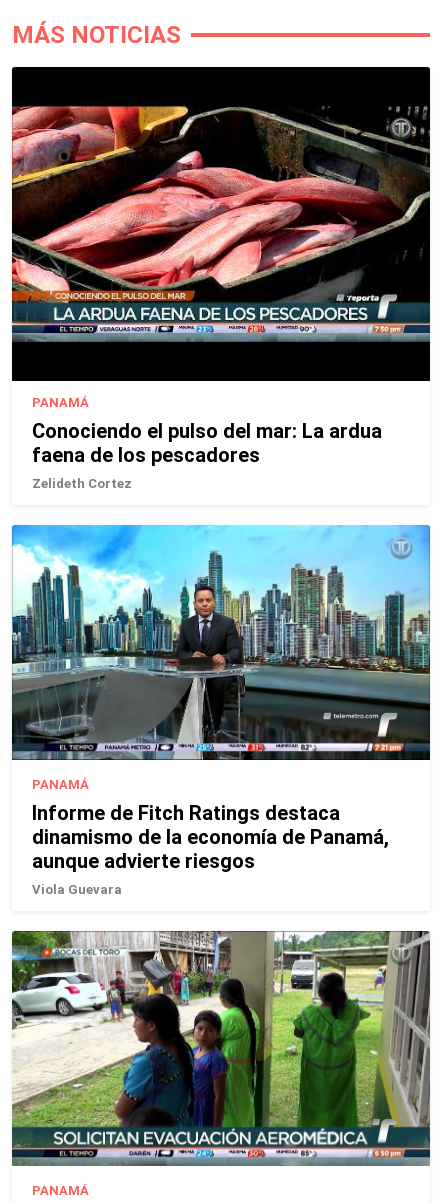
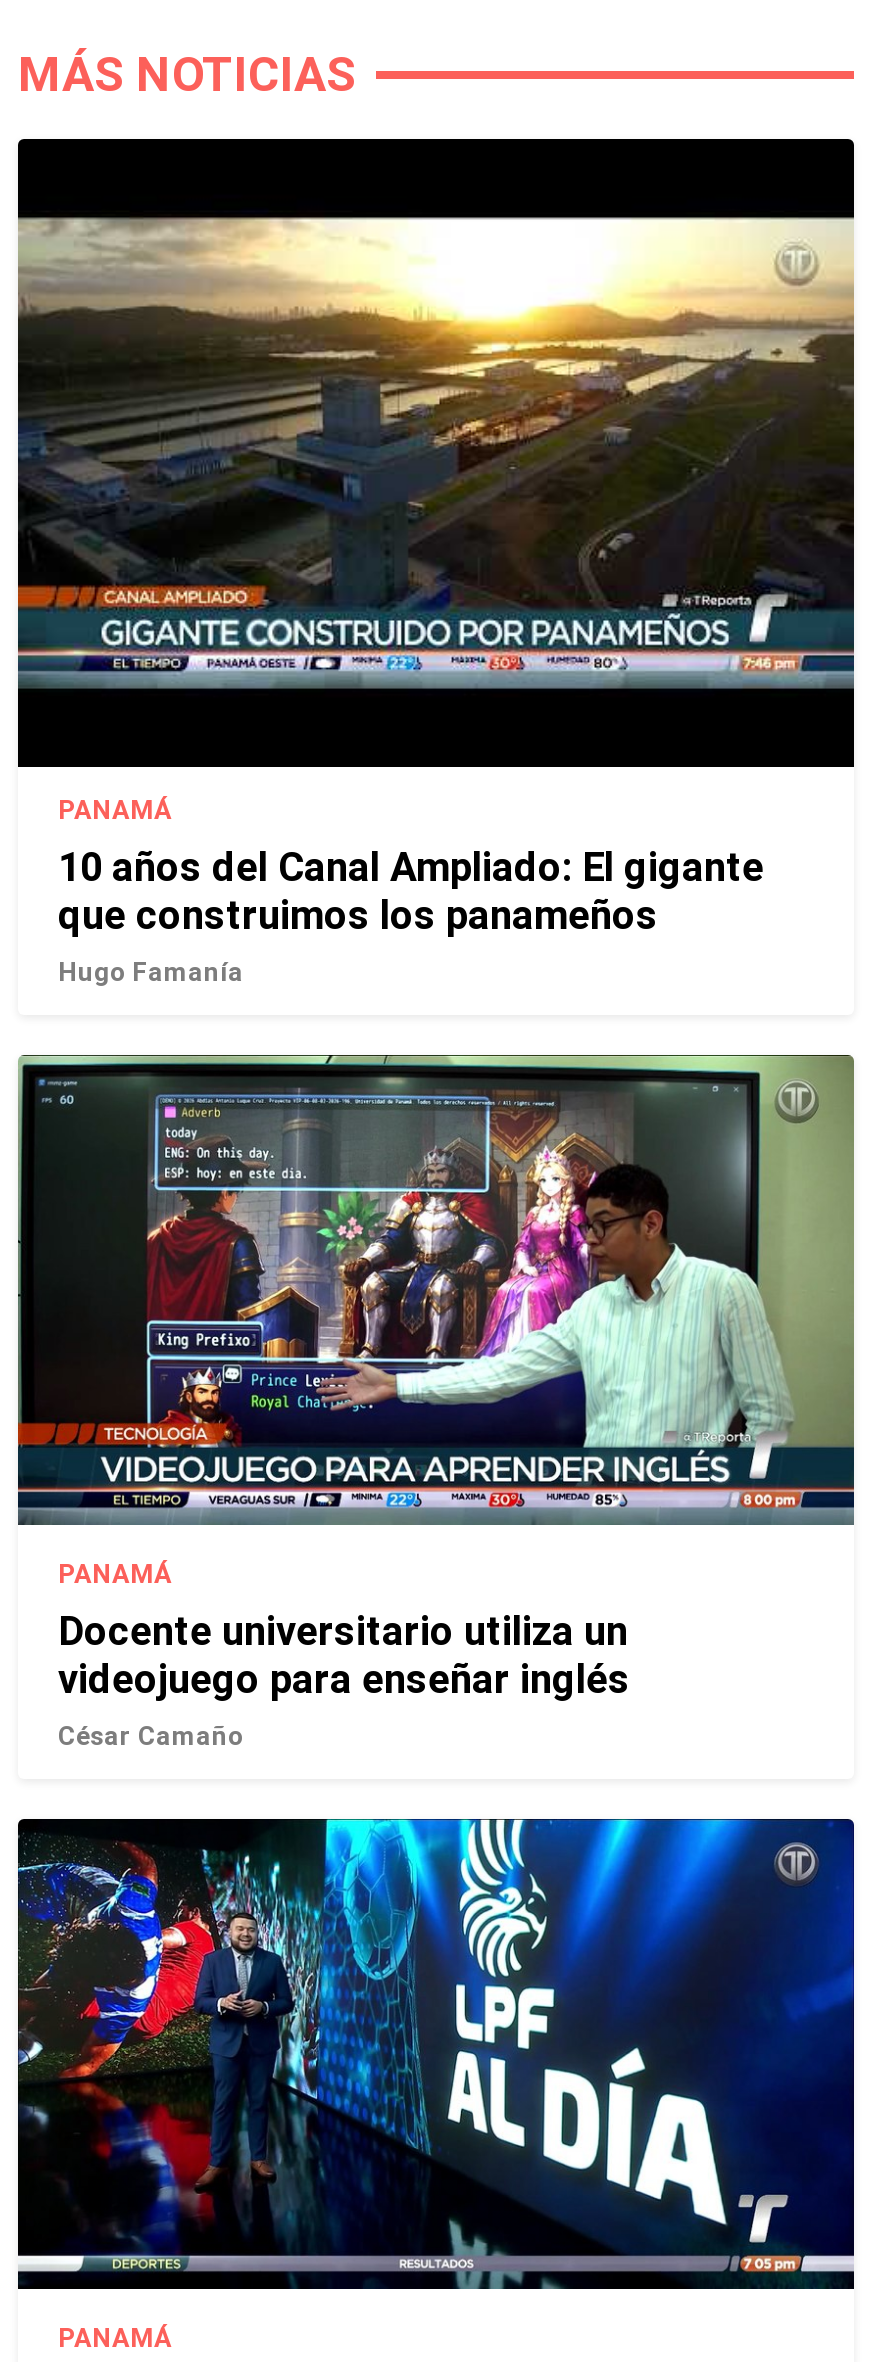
- [image]
+ [image]

- Conociendo el pulso del mar: La ardua
- faena de los pescadores
- Zelideth Cortez
+ 10 años del Canal Ampliado: El gigante
+ que construimos los panameños
+ Hugo Famanía

- [image]
- Informe de Fitch Ratings destaca
- dinamismo de la economía de Panamá,
- aunque advierte riesgos
- Viola Guevara
+ [image]
+ Docente universitario utiliza un
+ videojuego para enseñar inglés
+ César Camaño

- [image]
+ [image]
